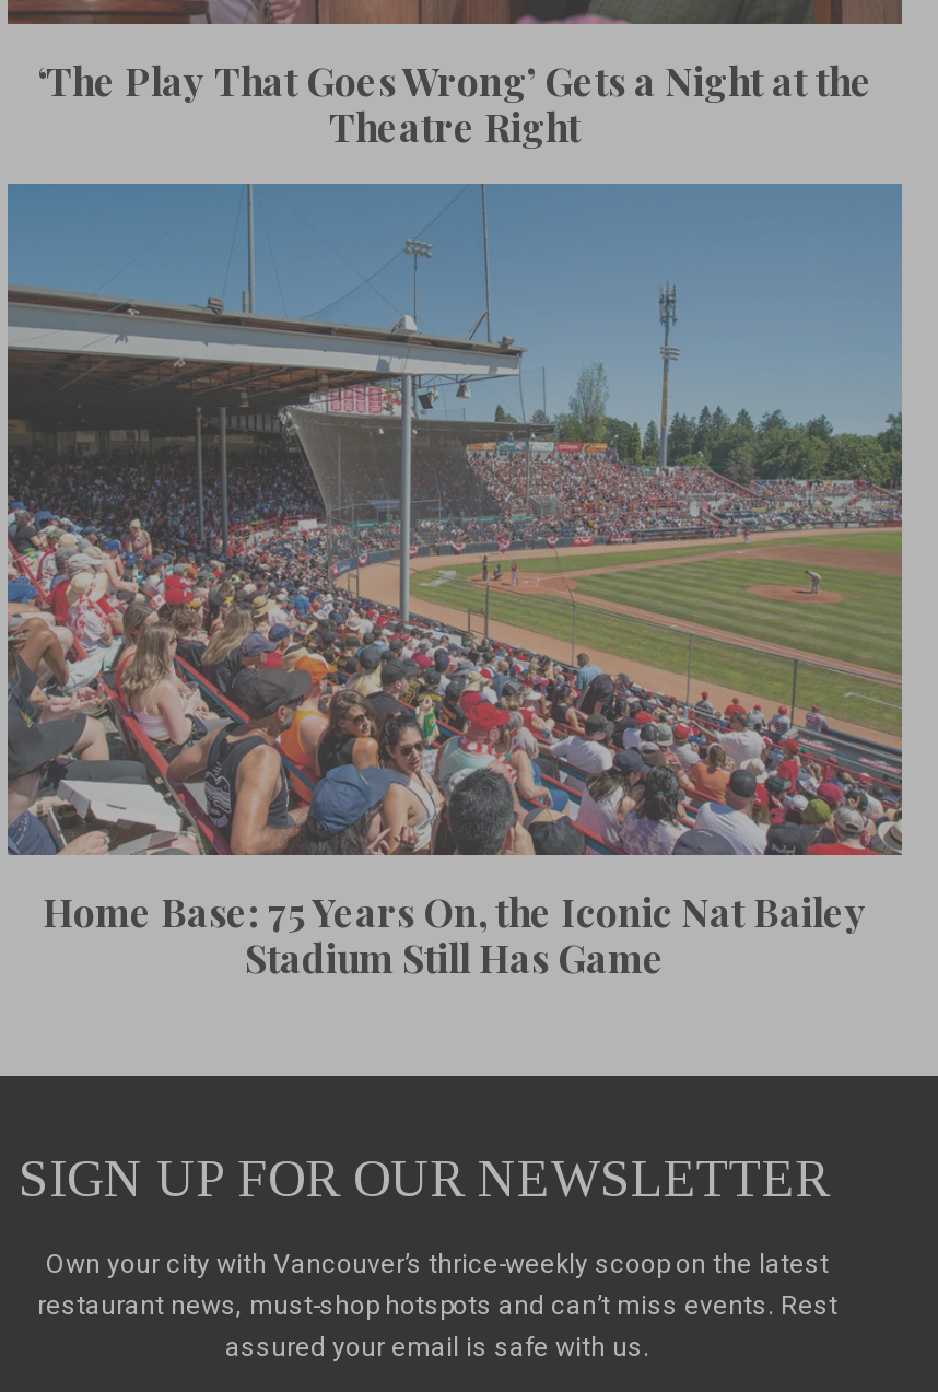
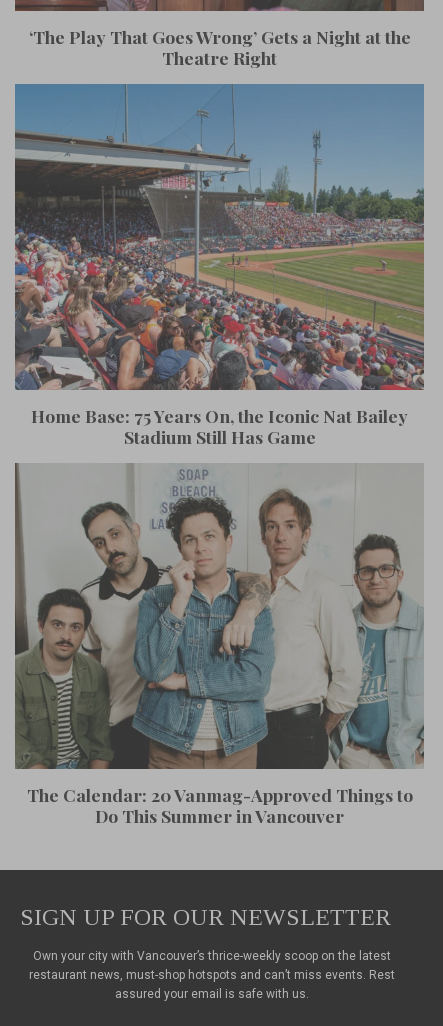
+ [image]
+ The Calendar: 20 Vanmag-Approved Things to
+ Do This Summer in Vancouver
